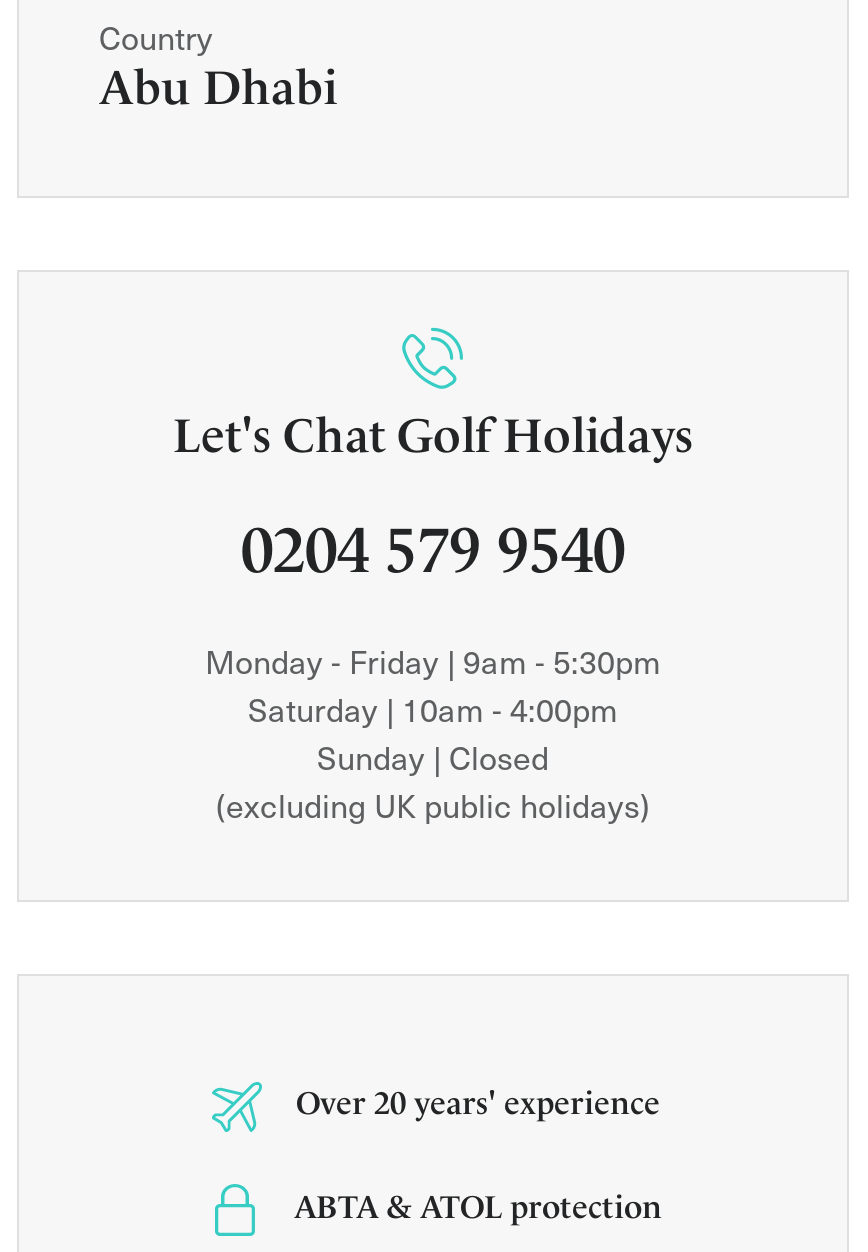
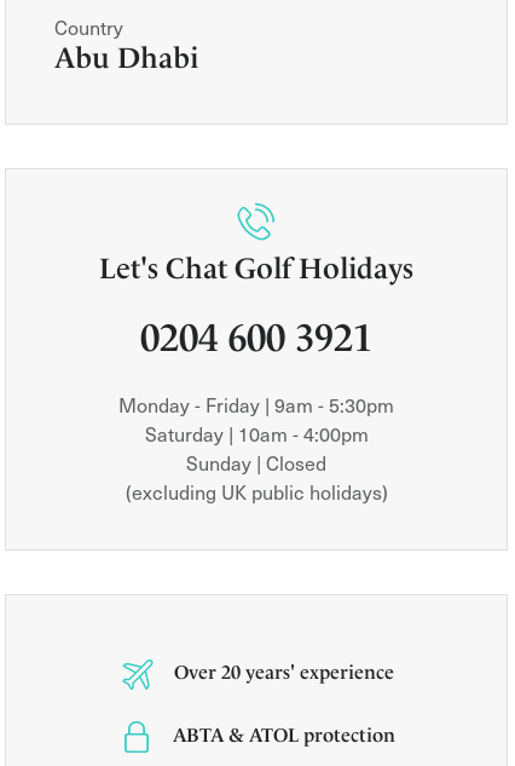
- 0204 579 9540
+ 0204 600 3921
